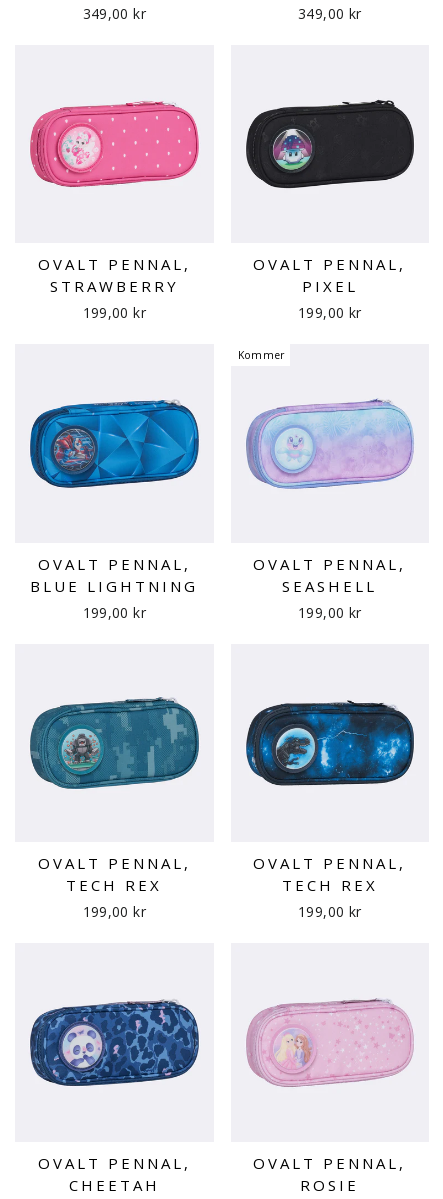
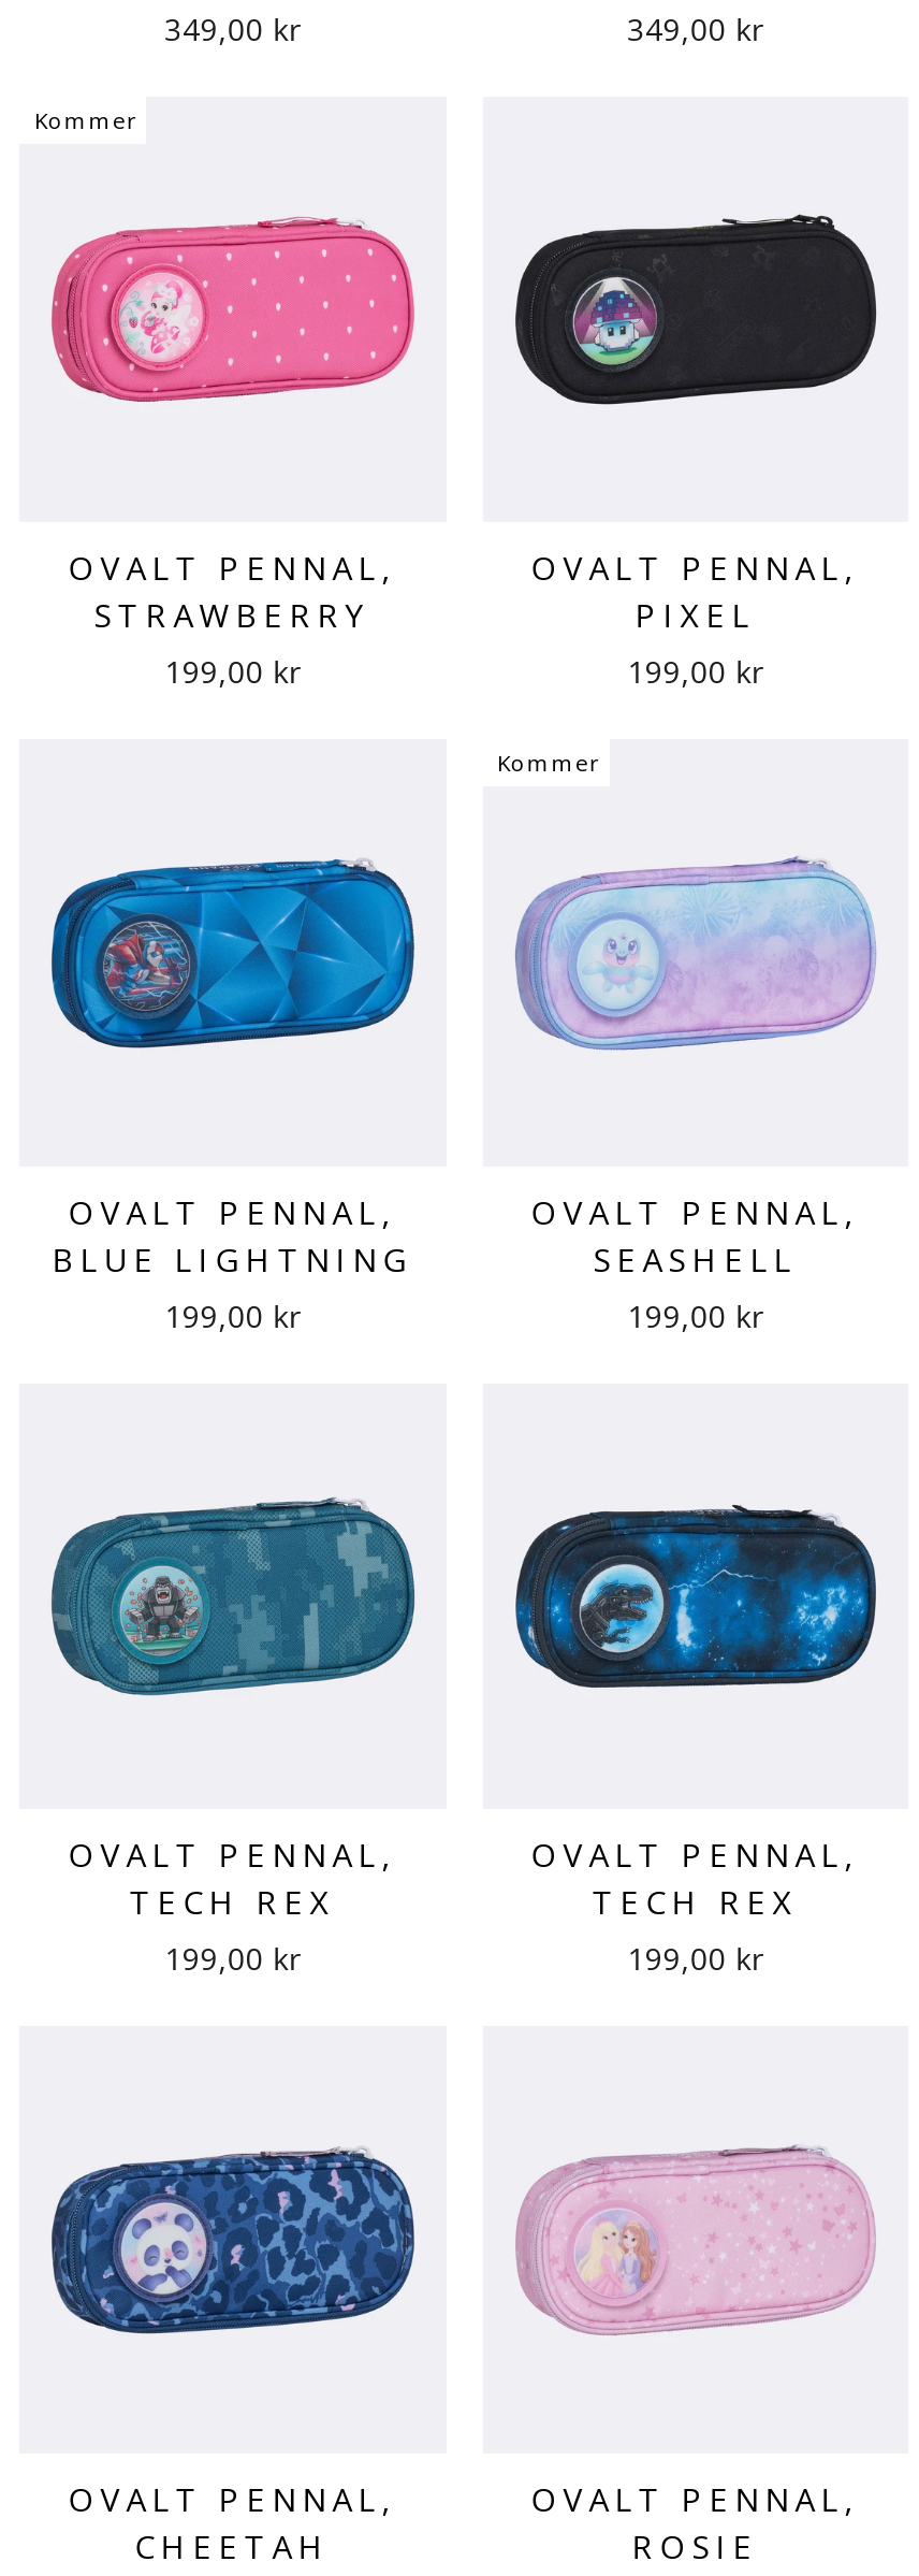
+ Kommer
